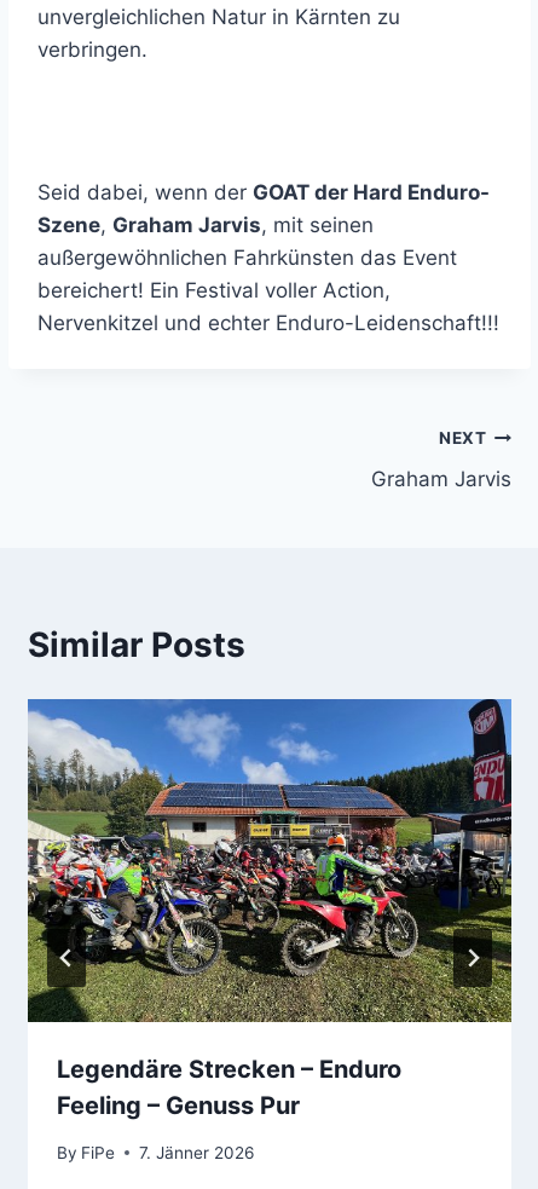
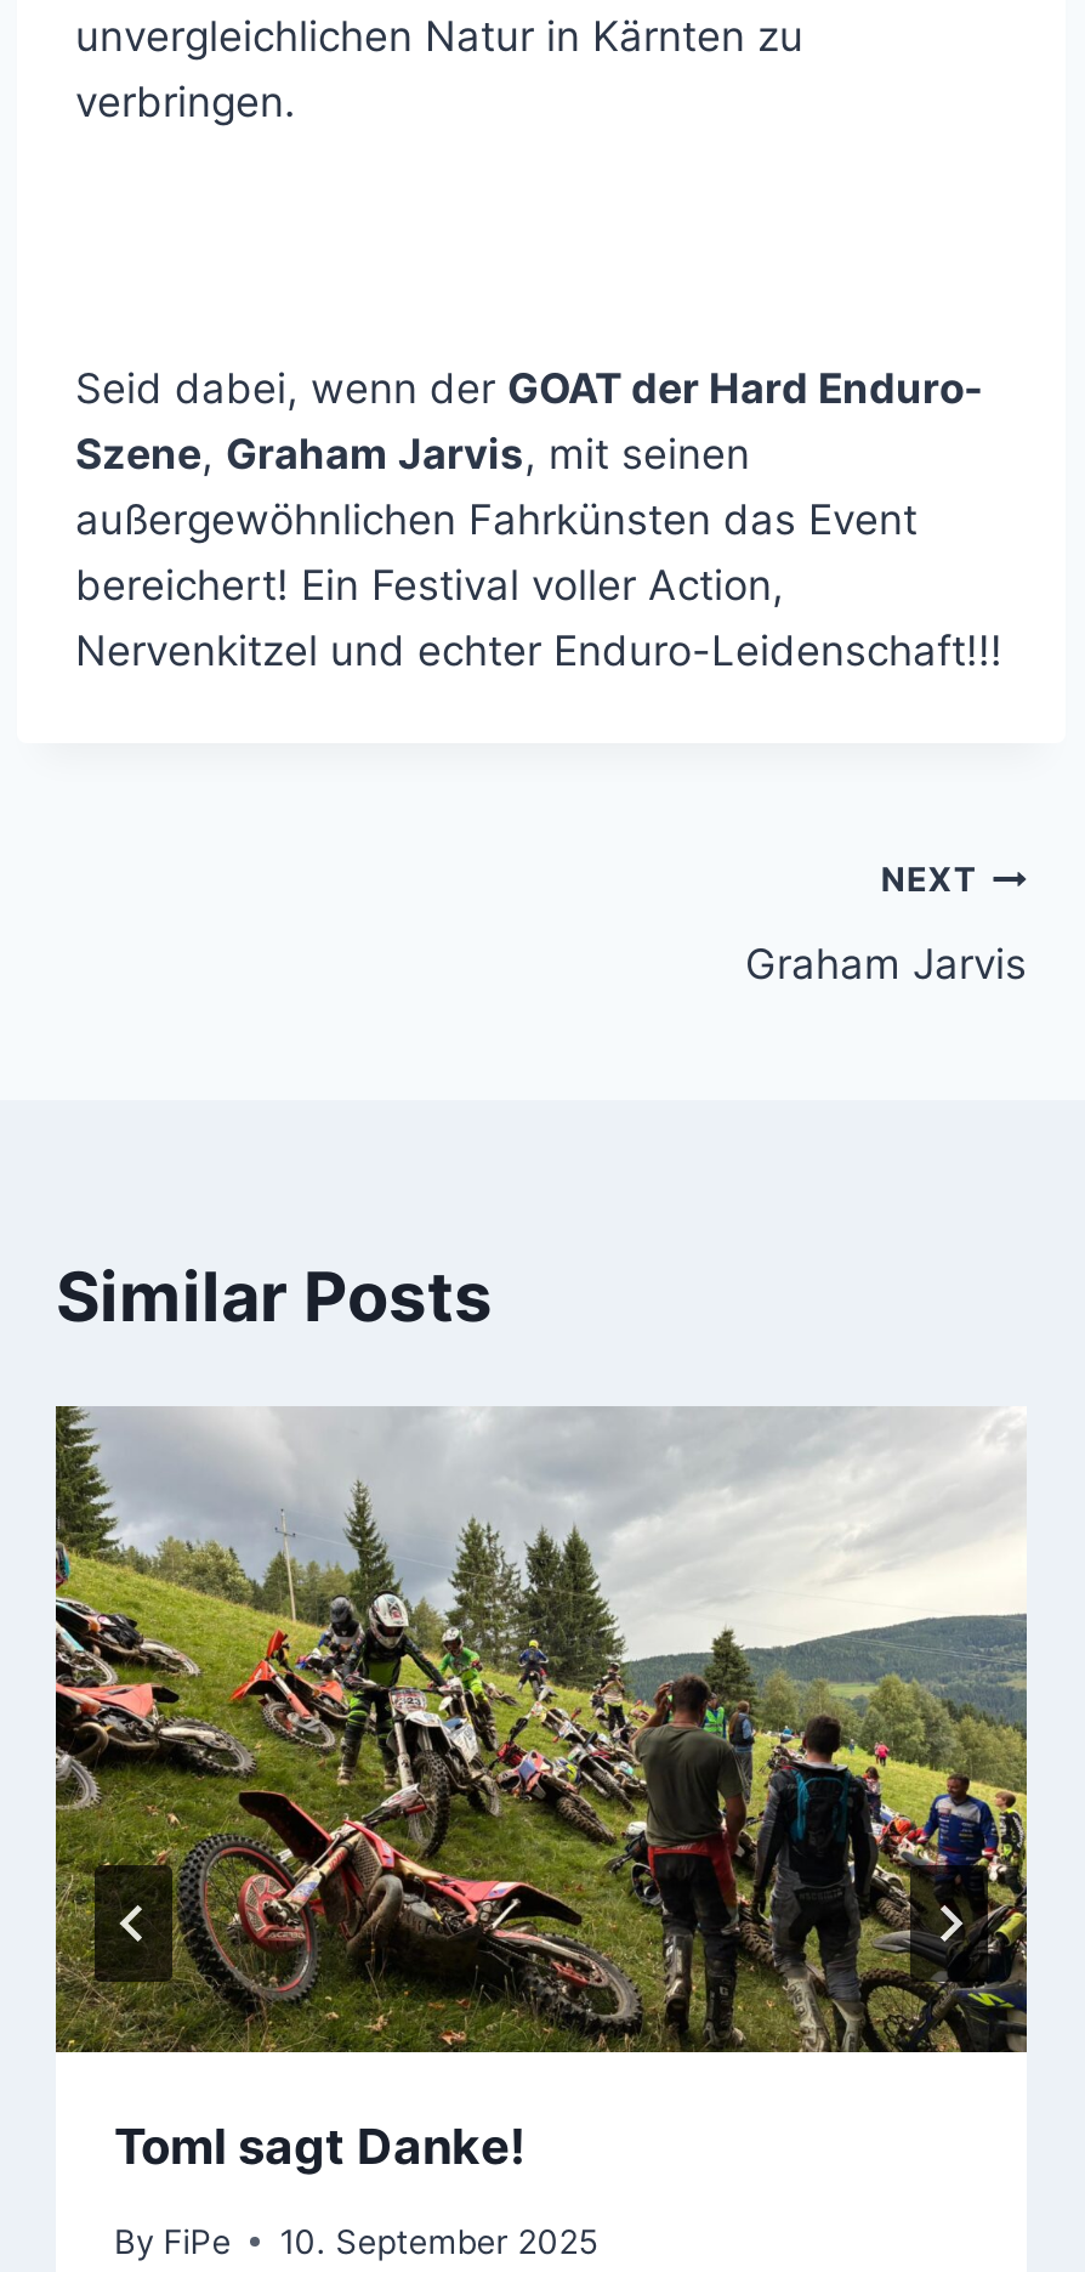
- [image]
- Legendäre Strecken – Enduro
- Feeling – Genuss Pur
+ [image]
+ Toml sagt Danke!

- By FiPe 7. Jänner 2026
+ By FiPe 10. September 2025
